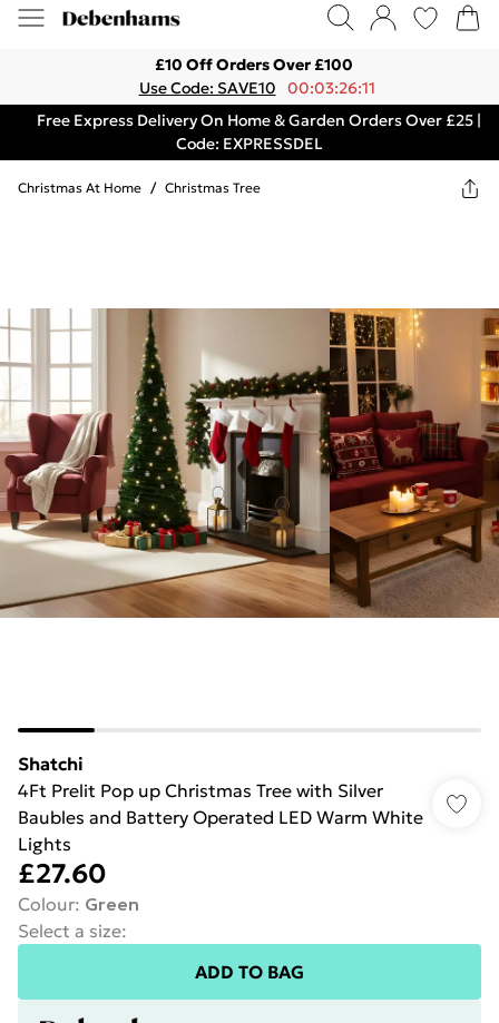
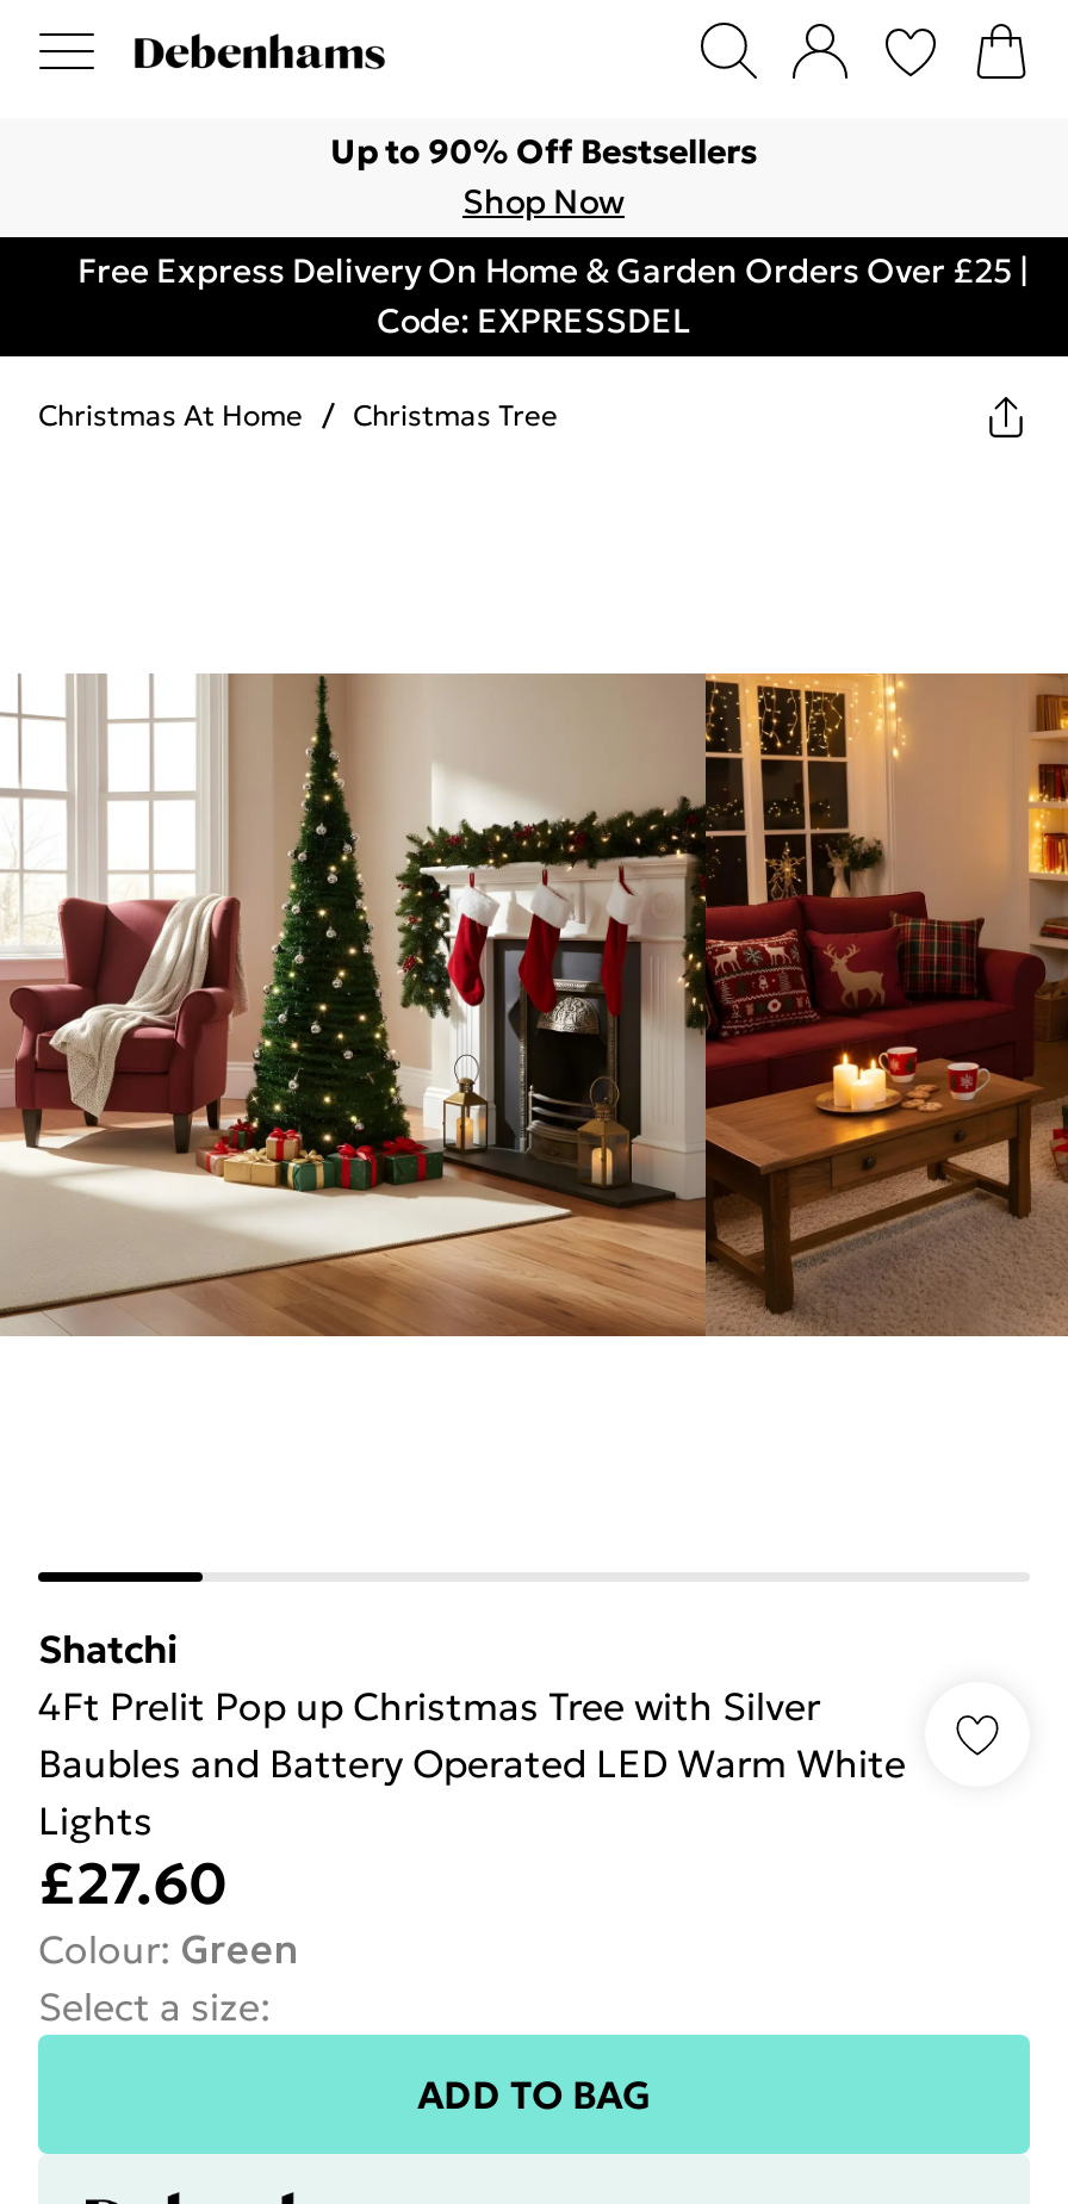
- £10 Off Orders Over £100
- Use Code: SAVE10 00:03:26:11
+ Up to 90% Off Bestsellers
+ Shop Now
